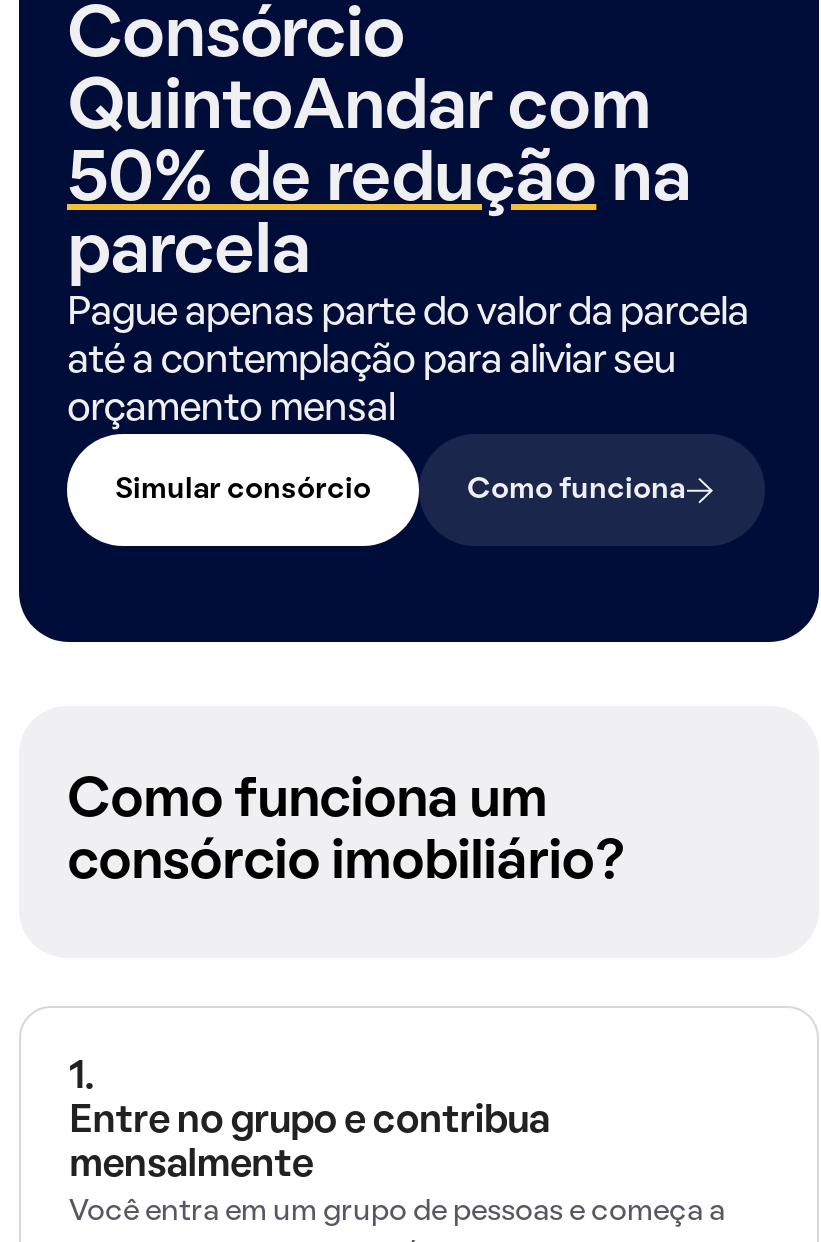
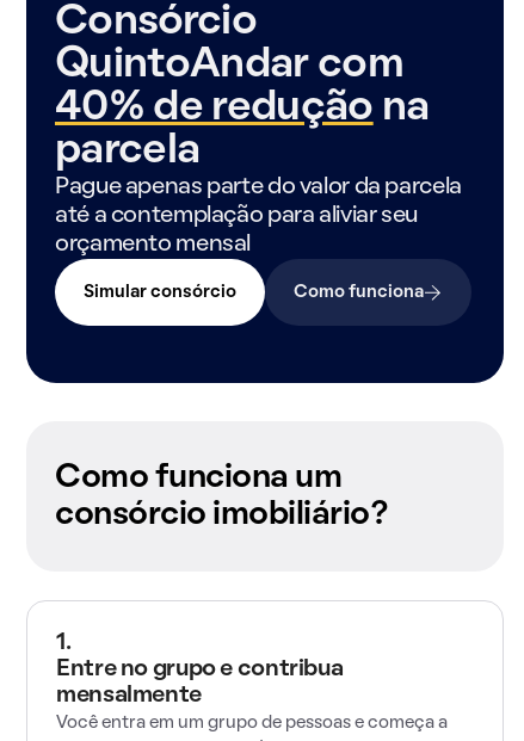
- 50% de redução na
+ 40% de redução na
